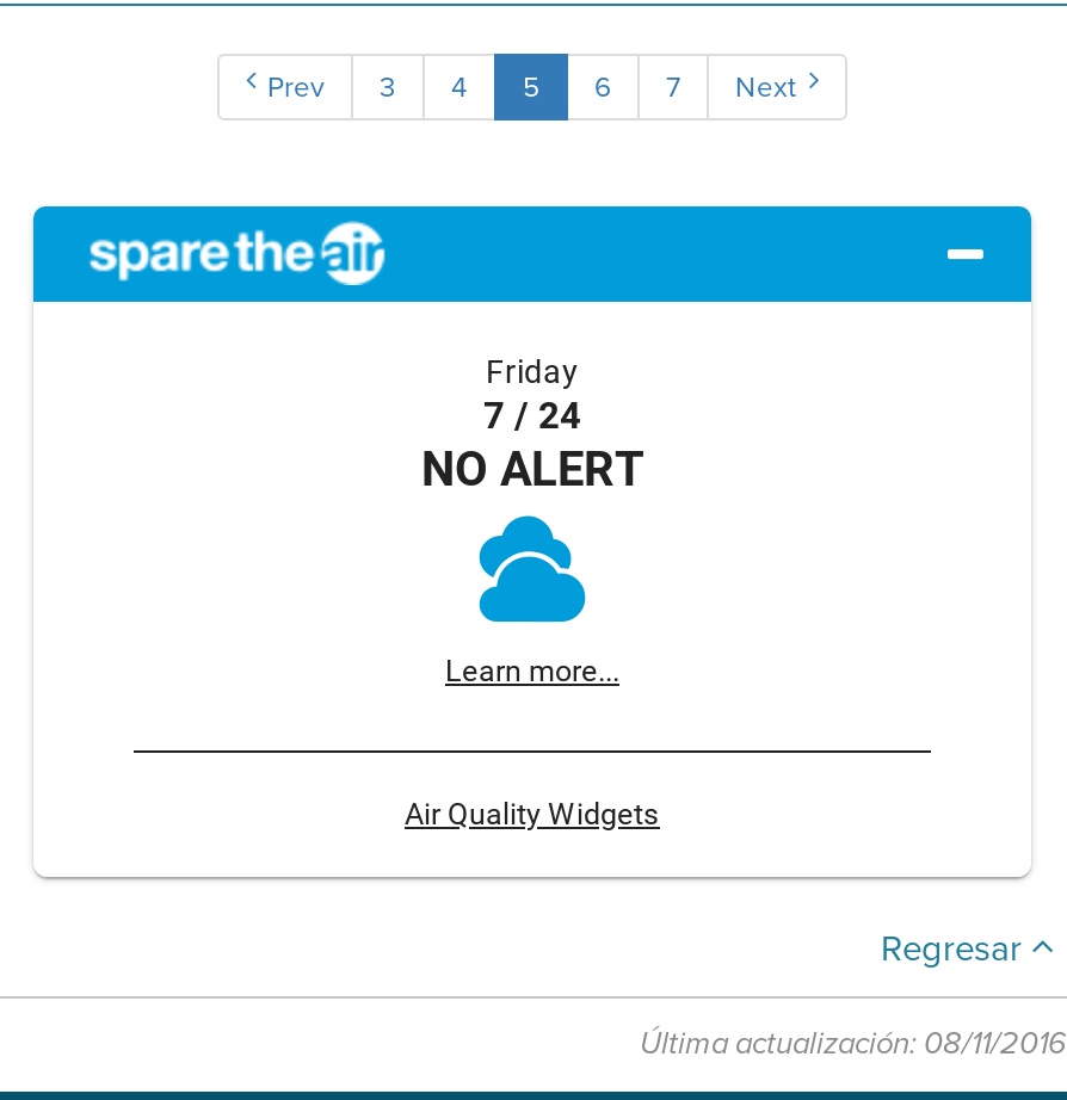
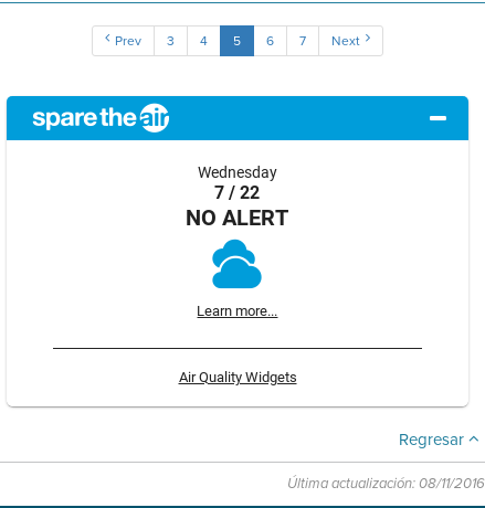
- Friday
- 7 / 24
+ Wednesday
+ 7 / 22
